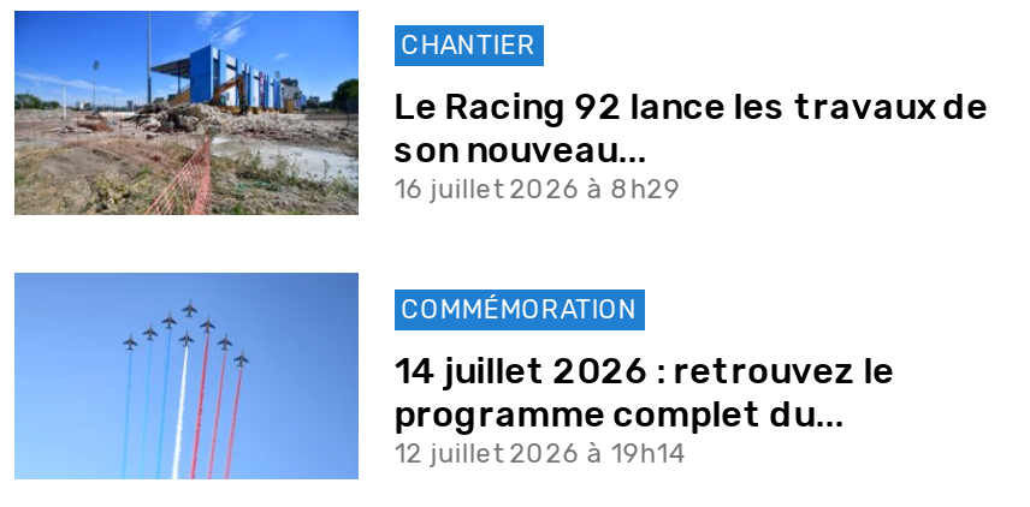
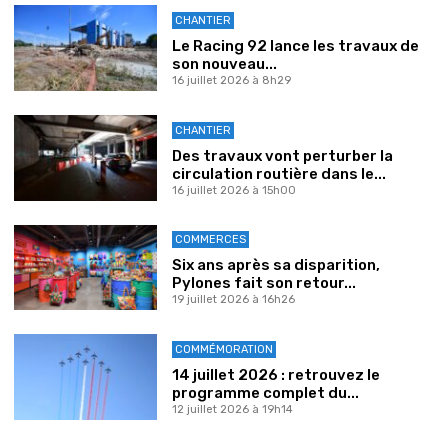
+ [image]
+ CHANTIER
+ Des travaux vont perturber la
+ circulation routière dans le...
+ 16 juillet 2026 à 15h00

+ [image]
+ COMMERCES
+ Six ans après sa disparition,
+ Pylones fait son retour...
+ 19 juillet 2026 à 16h26
